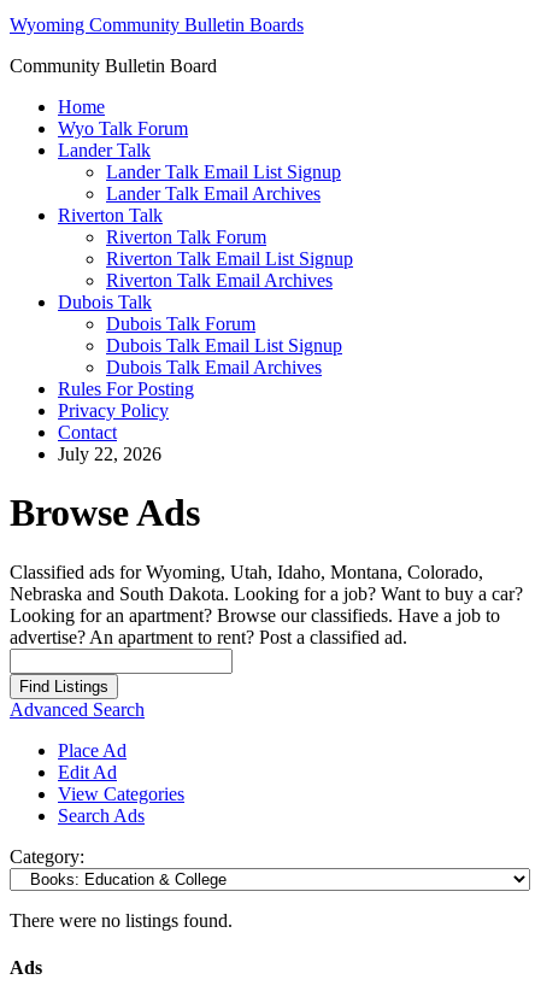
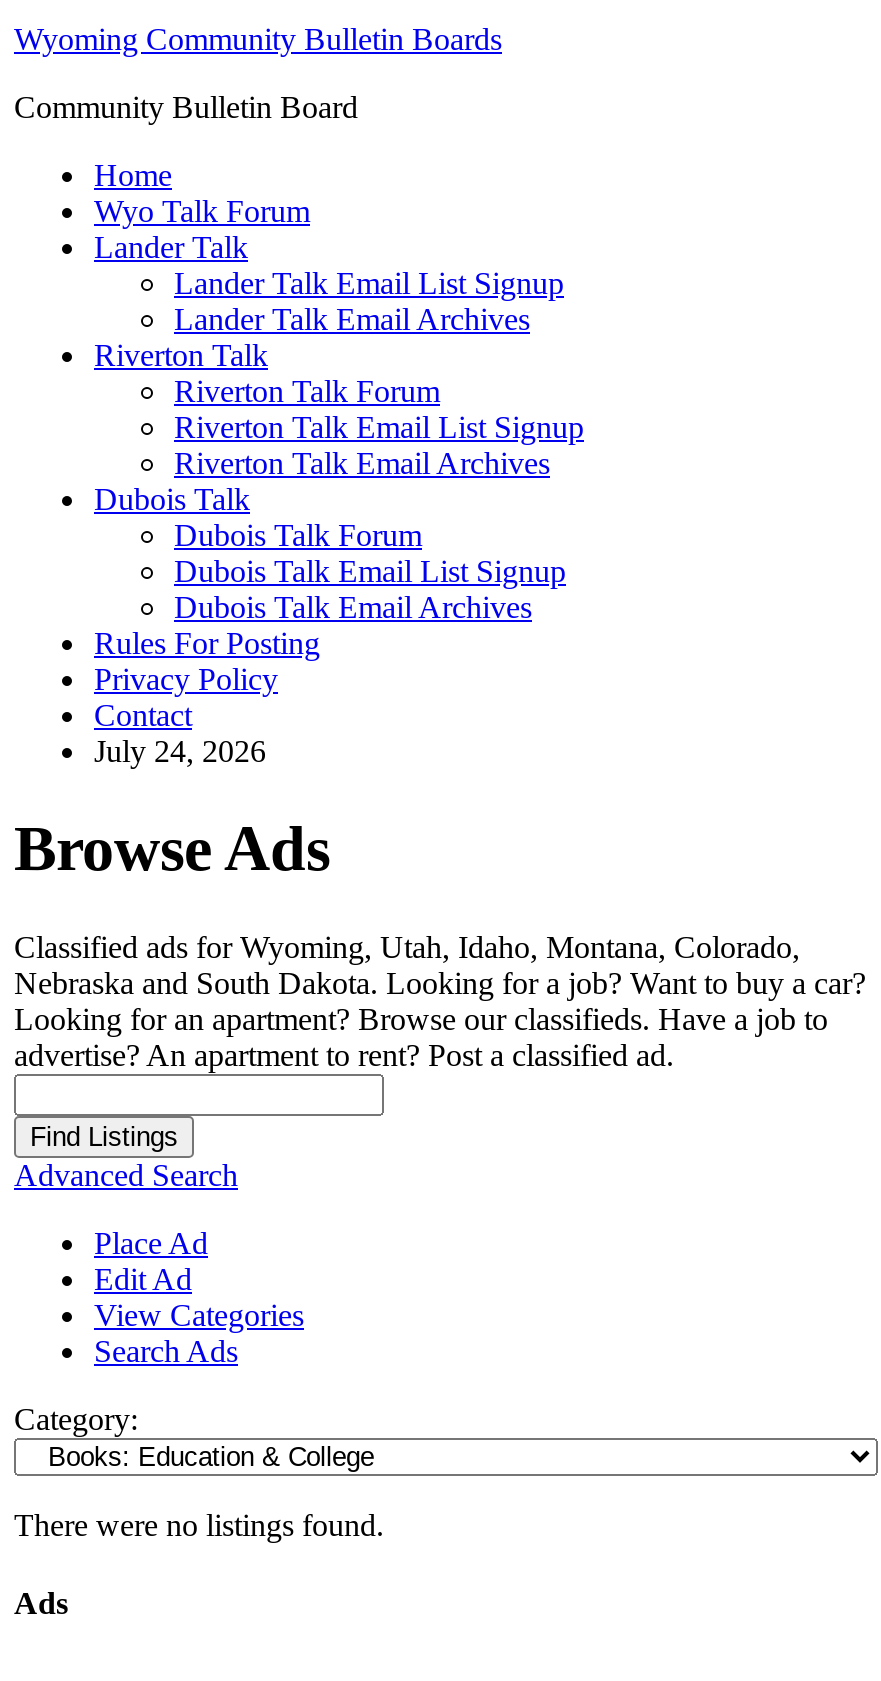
- July 22, 2026
+ July 24, 2026
